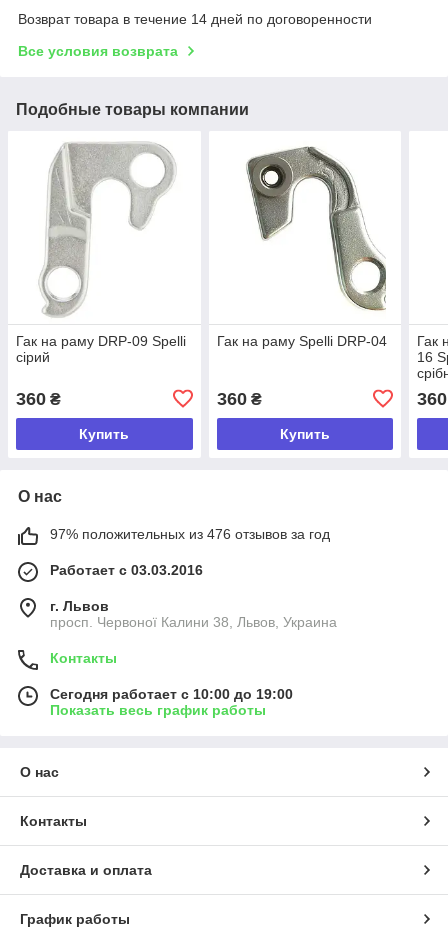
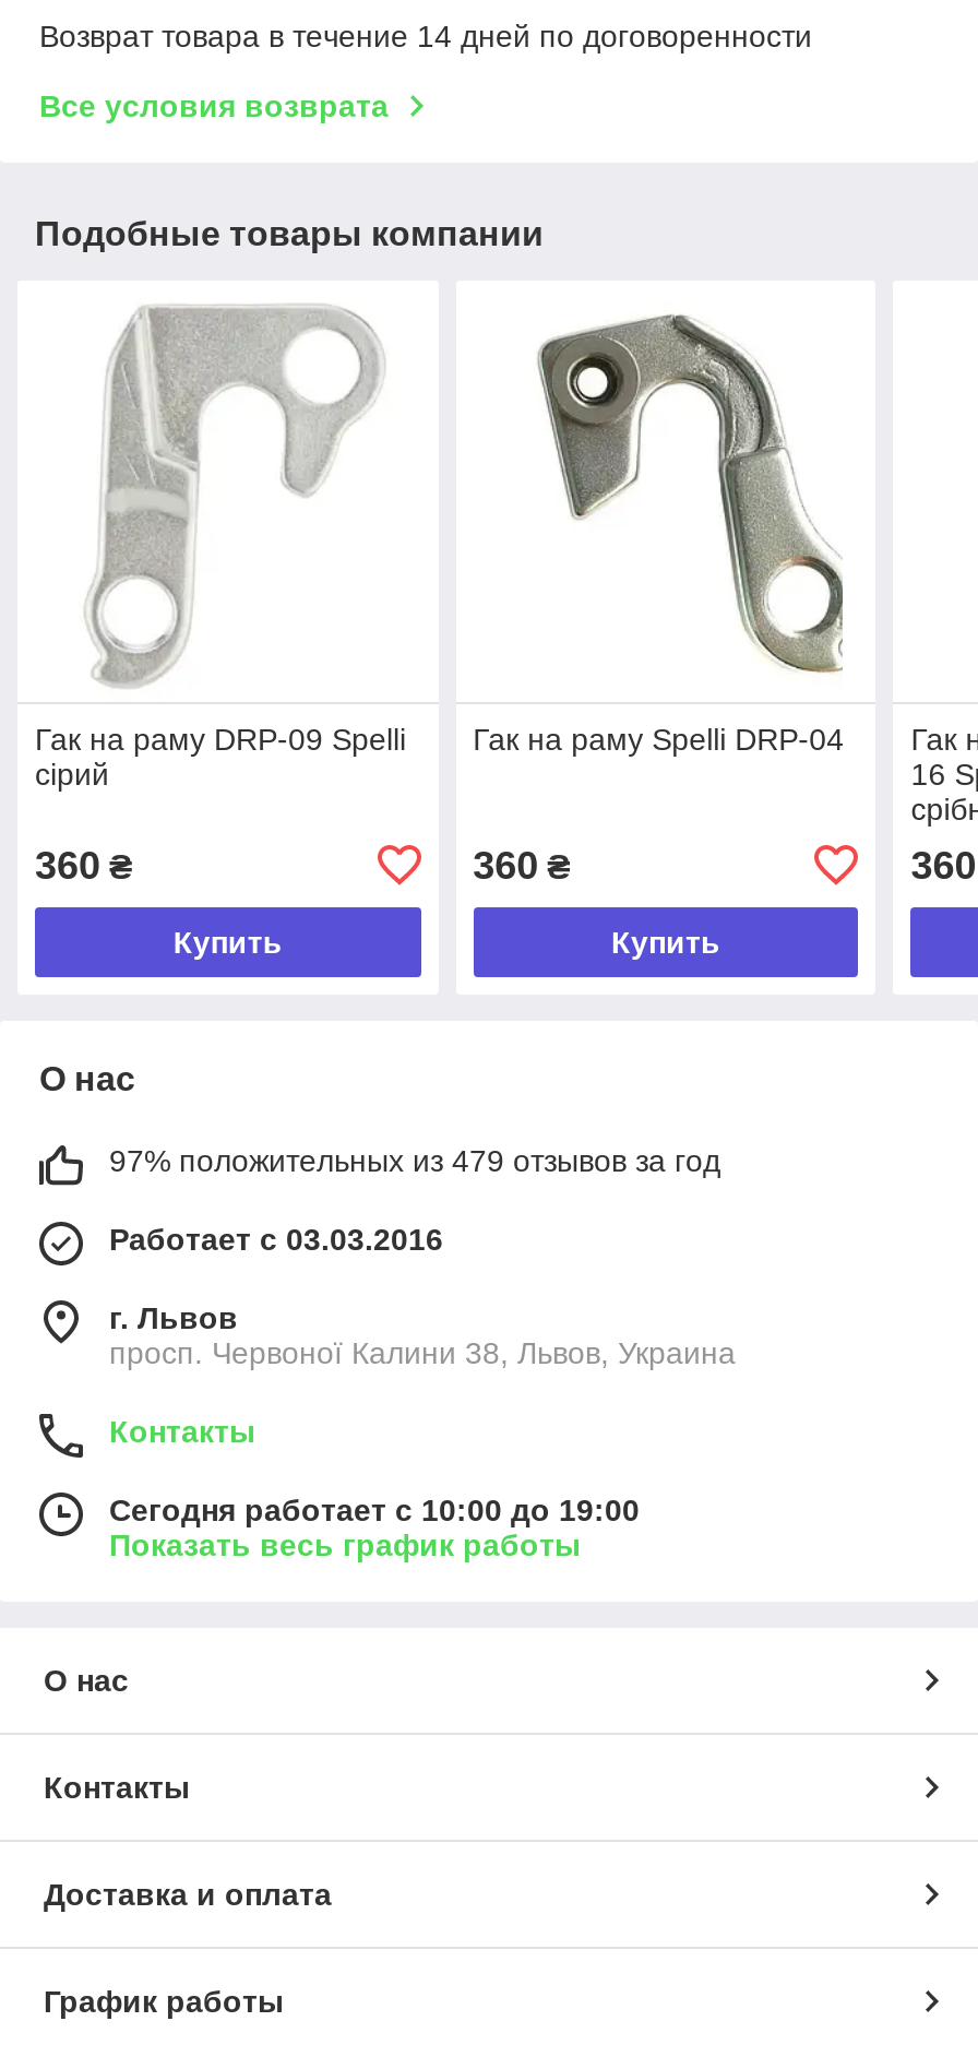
- 97% положительных из 476 отзывов за год
+ 97% положительных из 479 отзывов за год
